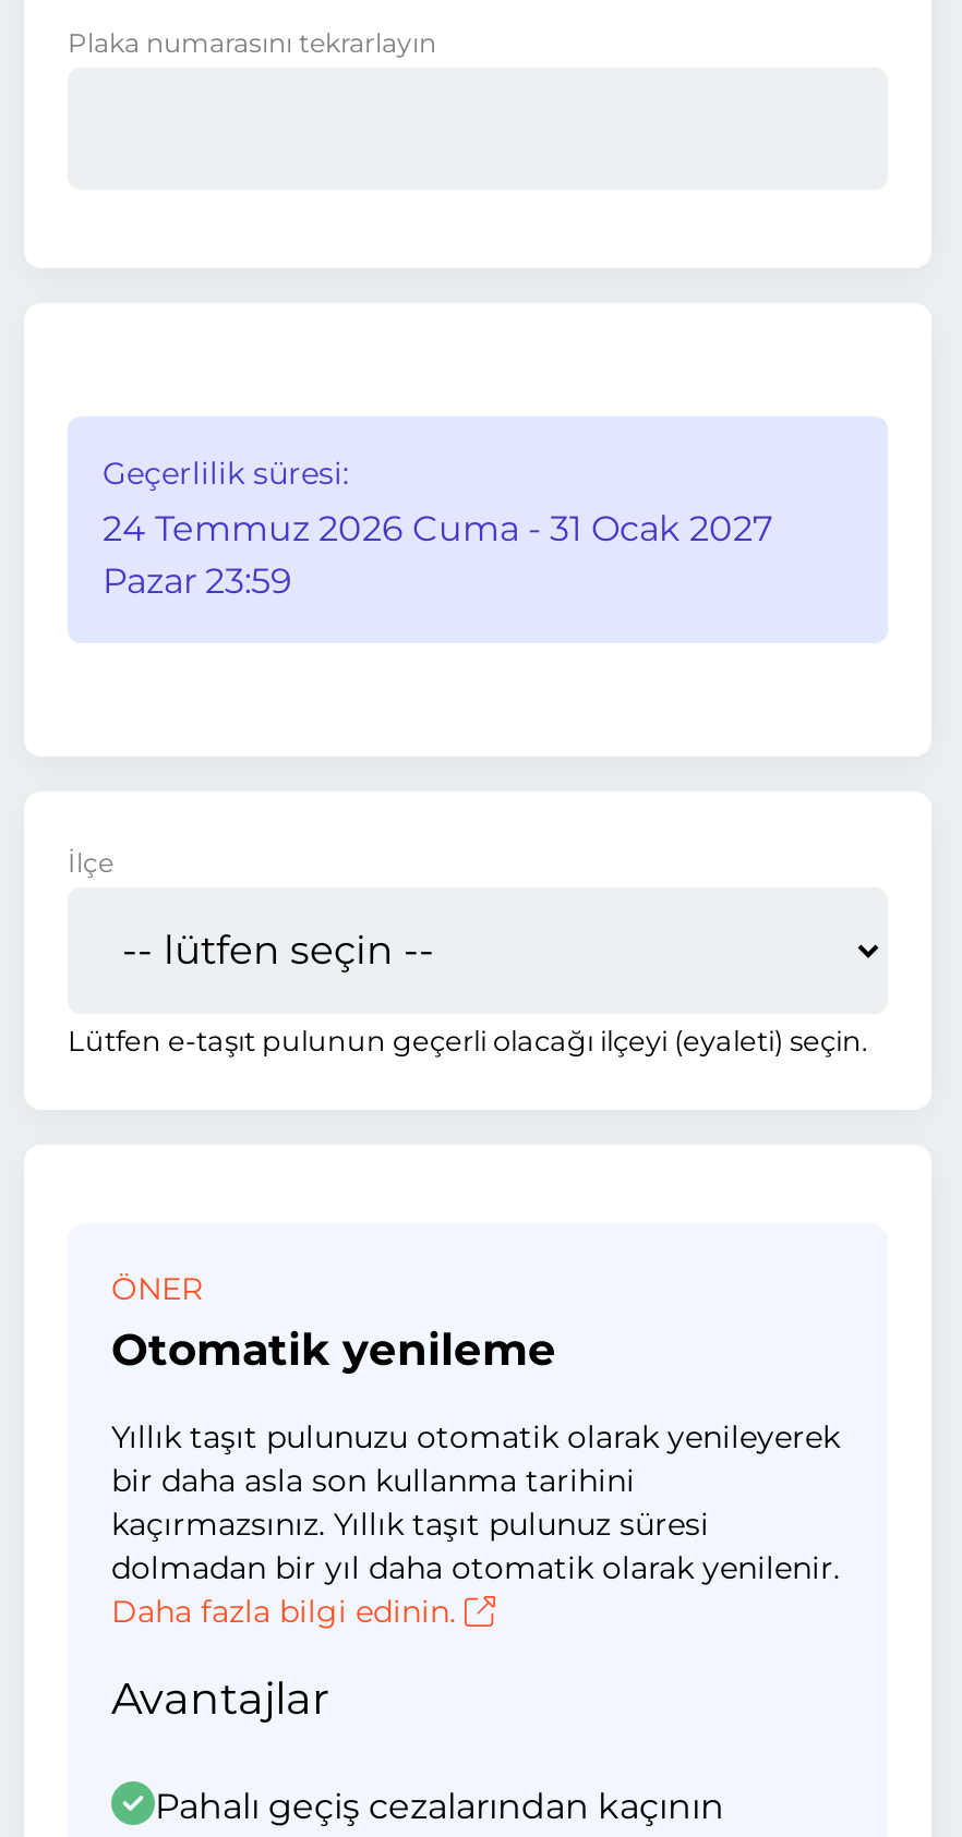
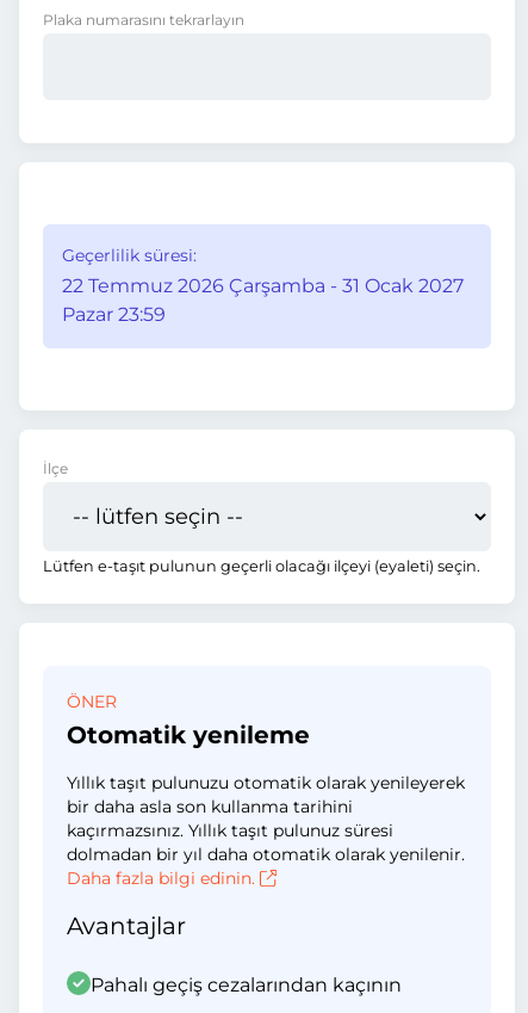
- 24 Temmuz 2026 Cuma - 31 Ocak 2027
+ 22 Temmuz 2026 Çarşamba - 31 Ocak 2027
